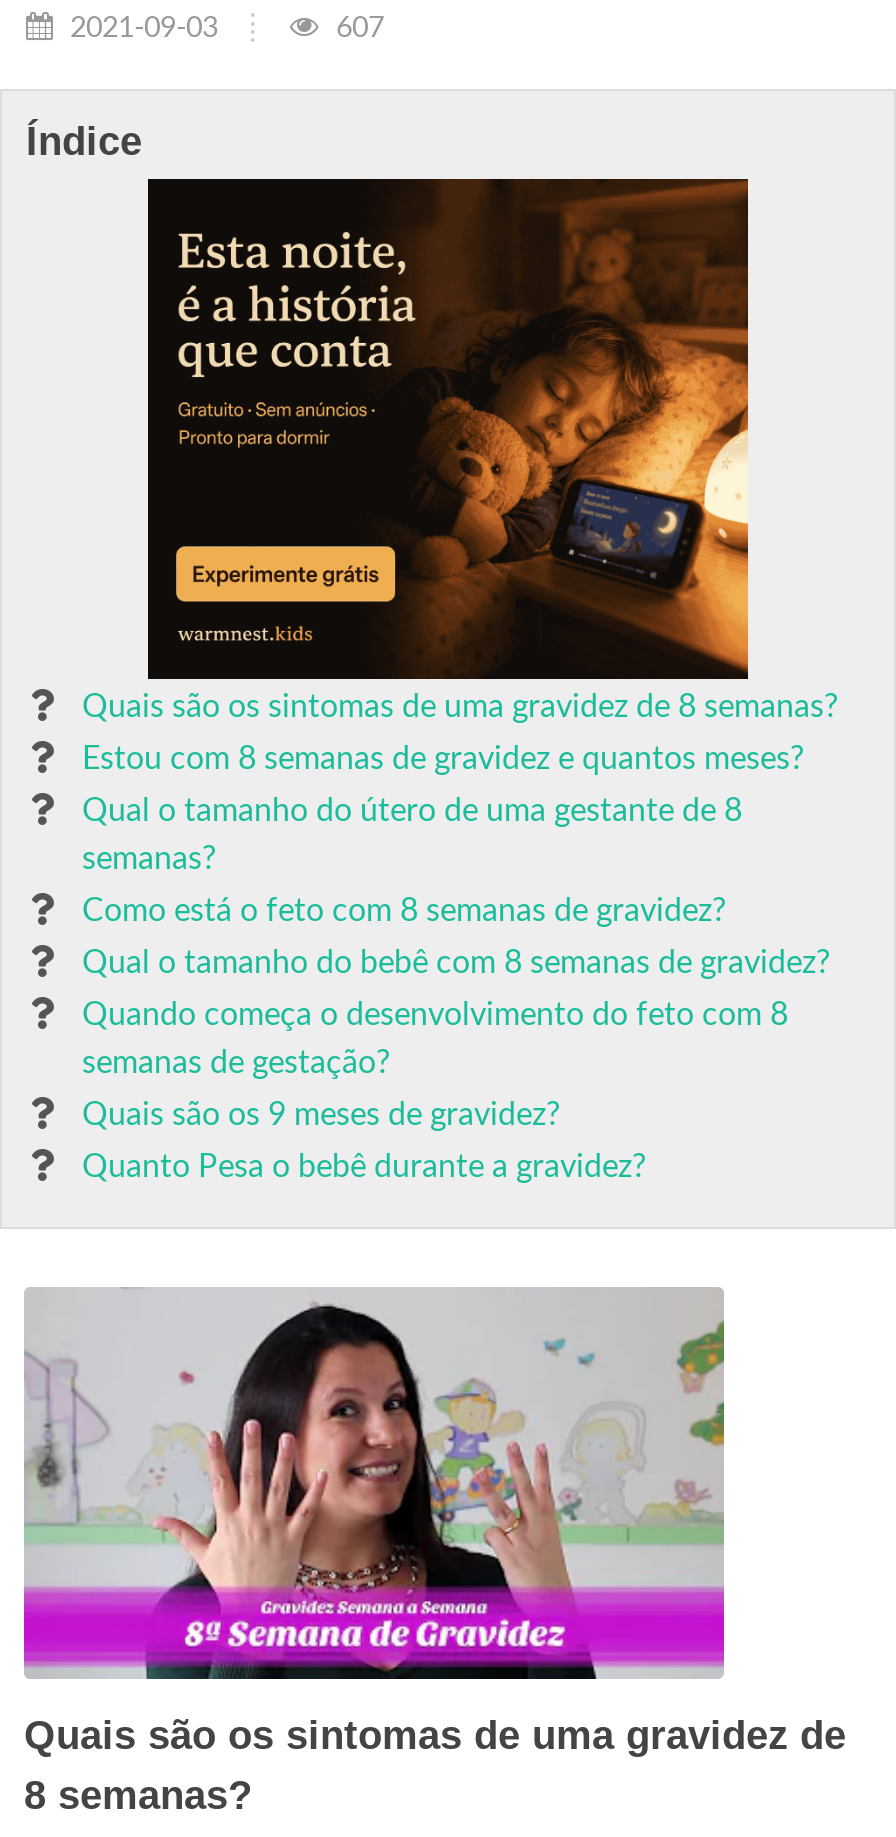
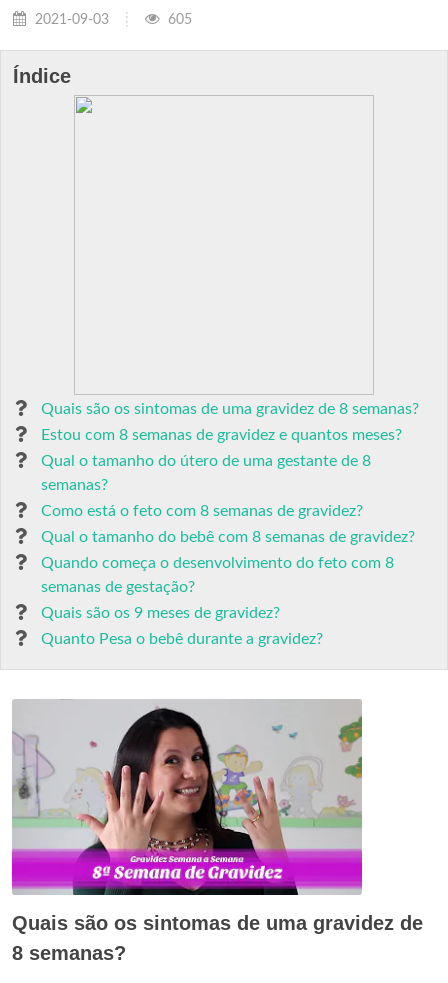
- 607
+ 605

- [image]
